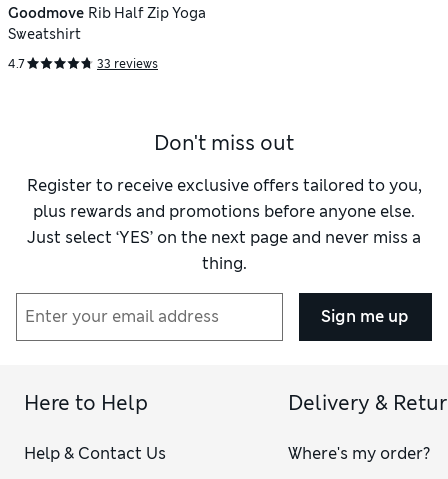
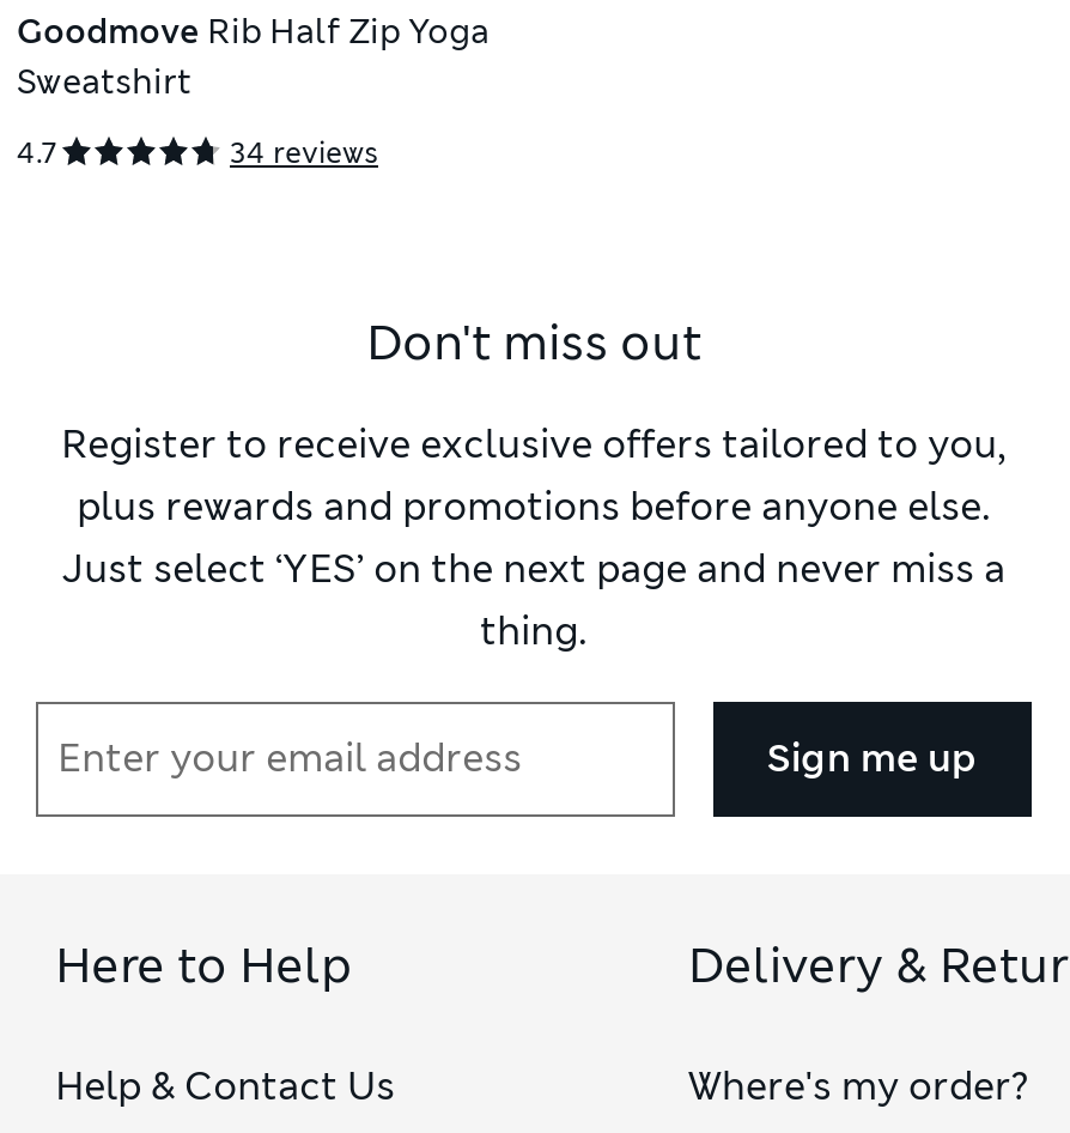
- 33 reviews
+ 34 reviews
